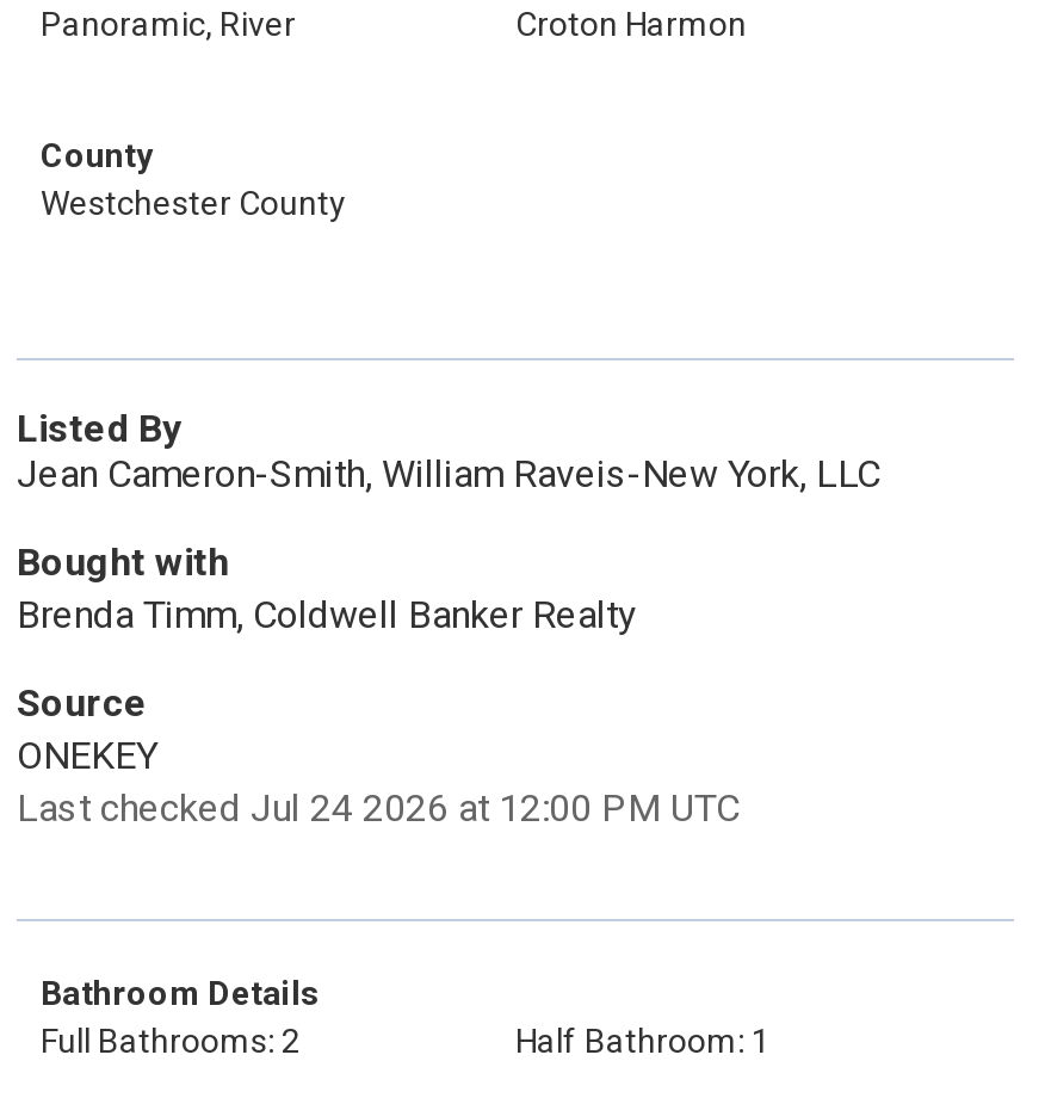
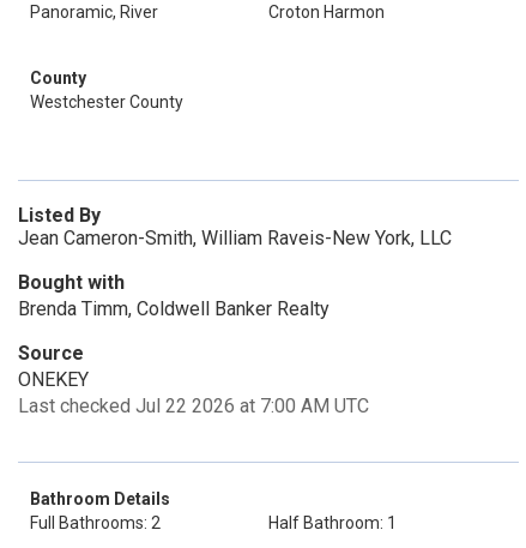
- Last checked Jul 24 2026 at 12:00 PM UTC
+ Last checked Jul 22 2026 at 7:00 AM UTC
